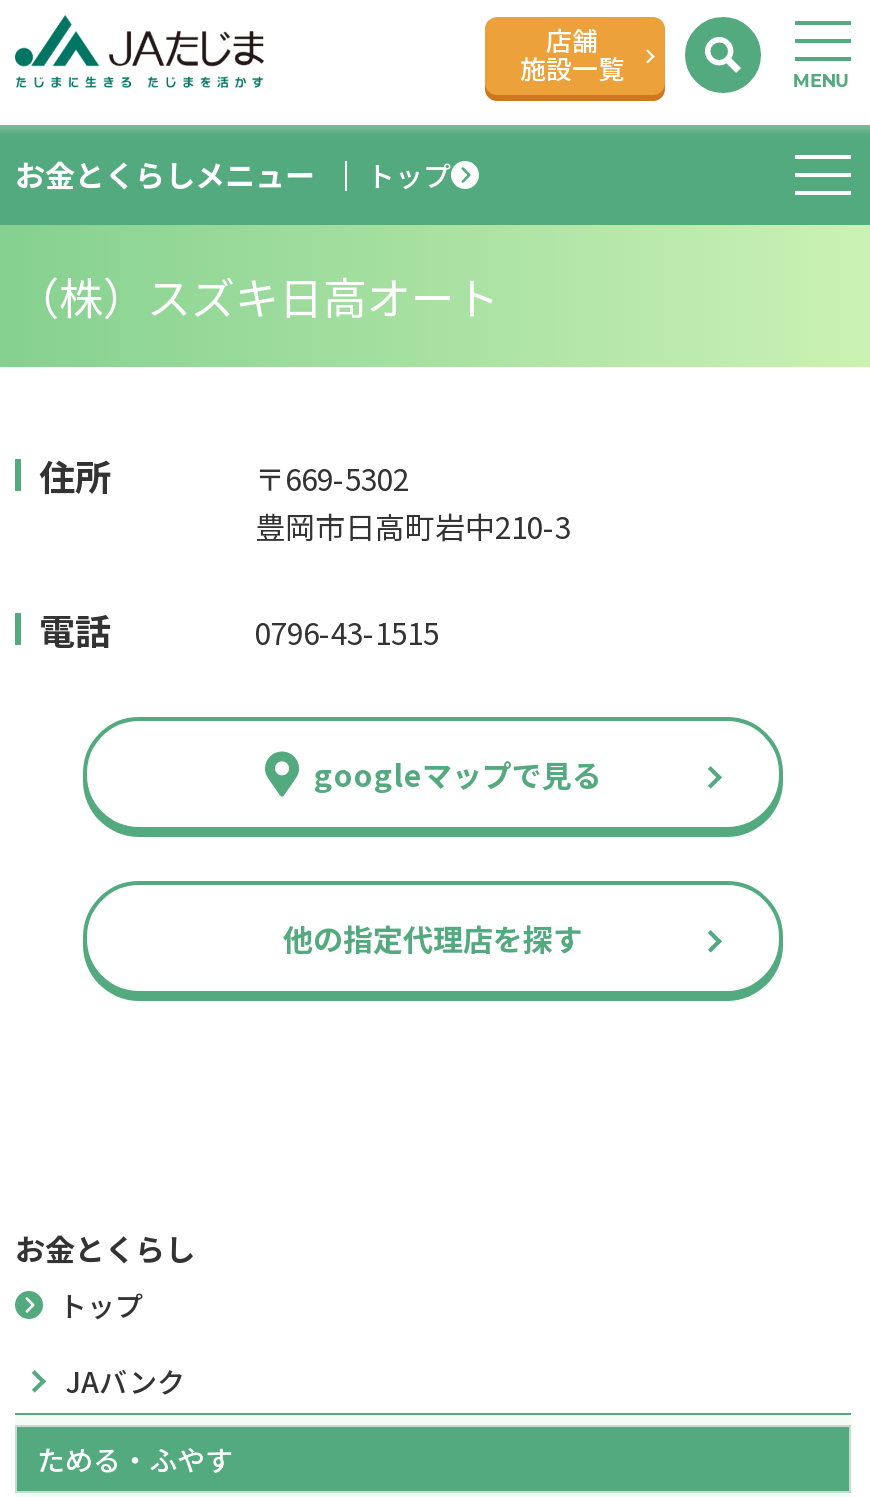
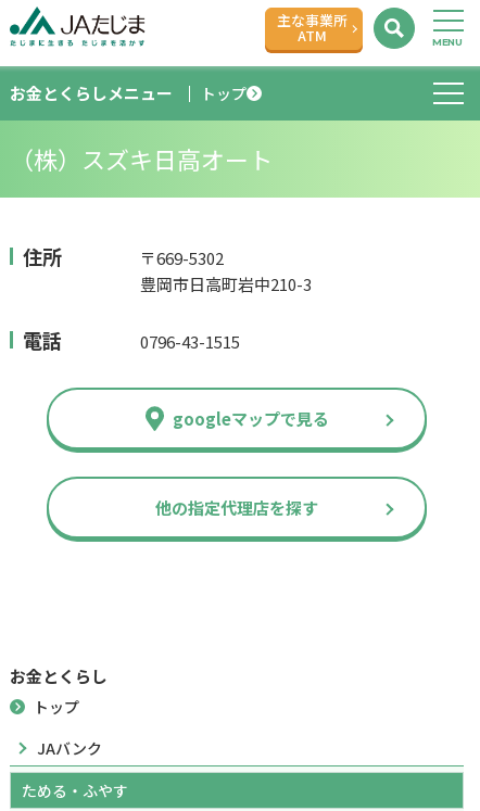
- 店舗
- 施設一覧
+ 主な事業所
+ ATM
